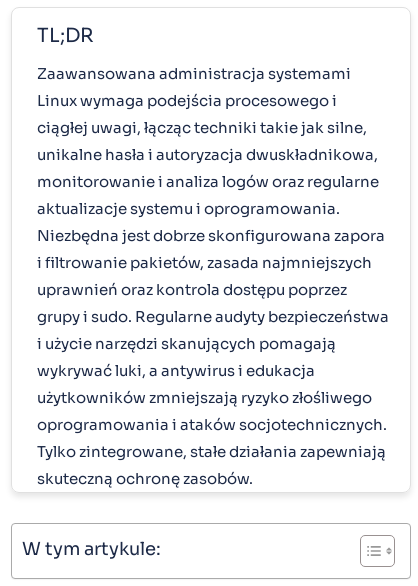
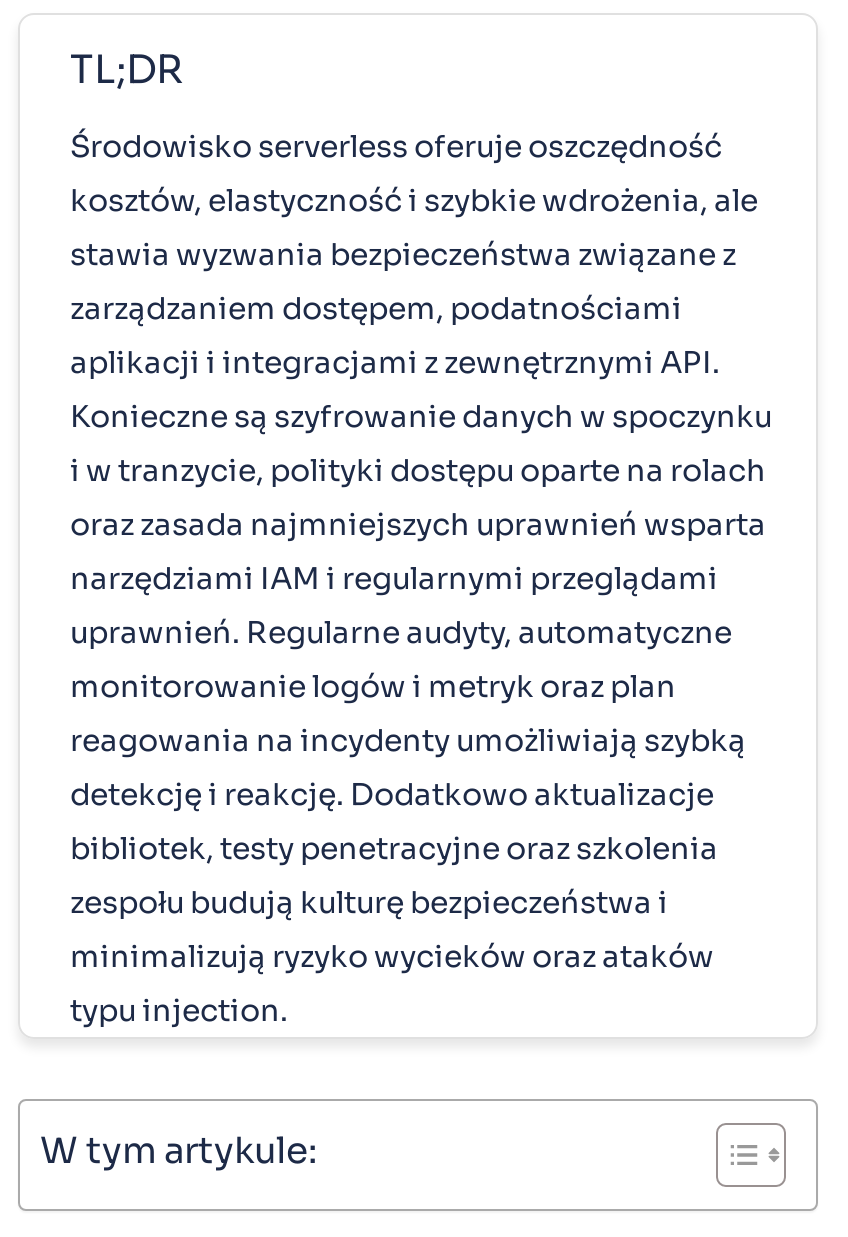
- Zaawansowana administracja systemami
- Linux wymaga podejścia procesowego i
- ciągłej uwagi, łącząc techniki takie jak silne,
- unikalne hasła i autoryzacja dwuskładnikowa,
- monitorowanie i analiza logów oraz regularne
- aktualizacje systemu i oprogramowania.
- Niezbędna jest dobrze skonfigurowana zapora
- i filtrowanie pakietów, zasada najmniejszych
- uprawnień oraz kontrola dostępu poprzez
- grupy i sudo. Regularne audyty bezpieczeństwa
- i użycie narzędzi skanujących pomagają
- wykrywać luki, a antywirus i edukacja
- użytkowników zmniejszają ryzyko złośliwego
- oprogramowania i ataków socjotechnicznych.
- Tylko zintegrowane, stałe działania zapewniają
- skuteczną ochronę zasobów.
+ Środowisko serverless oferuje oszczędność
+ kosztów, elastyczność i szybkie wdrożenia, ale
+ stawia wyzwania bezpieczeństwa związane z
+ zarządzaniem dostępem, podatnościami
+ aplikacji i integracjami z zewnętrznymi API.
+ Konieczne są szyfrowanie danych w spoczynku
+ i w tranzycie, polityki dostępu oparte na rolach
+ oraz zasada najmniejszych uprawnień wsparta
+ narzędziami IAM i regularnymi przeglądami
+ uprawnień. Regularne audyty, automatyczne
+ monitorowanie logów i metryk oraz plan
+ reagowania na incydenty umożliwiają szybką
+ detekcję i reakcję. Dodatkowo aktualizacje
+ bibliotek, testy penetracyjne oraz szkolenia
+ zespołu budują kulturę bezpieczeństwa i
+ minimalizują ryzyko wycieków oraz ataków
+ typu injection.
